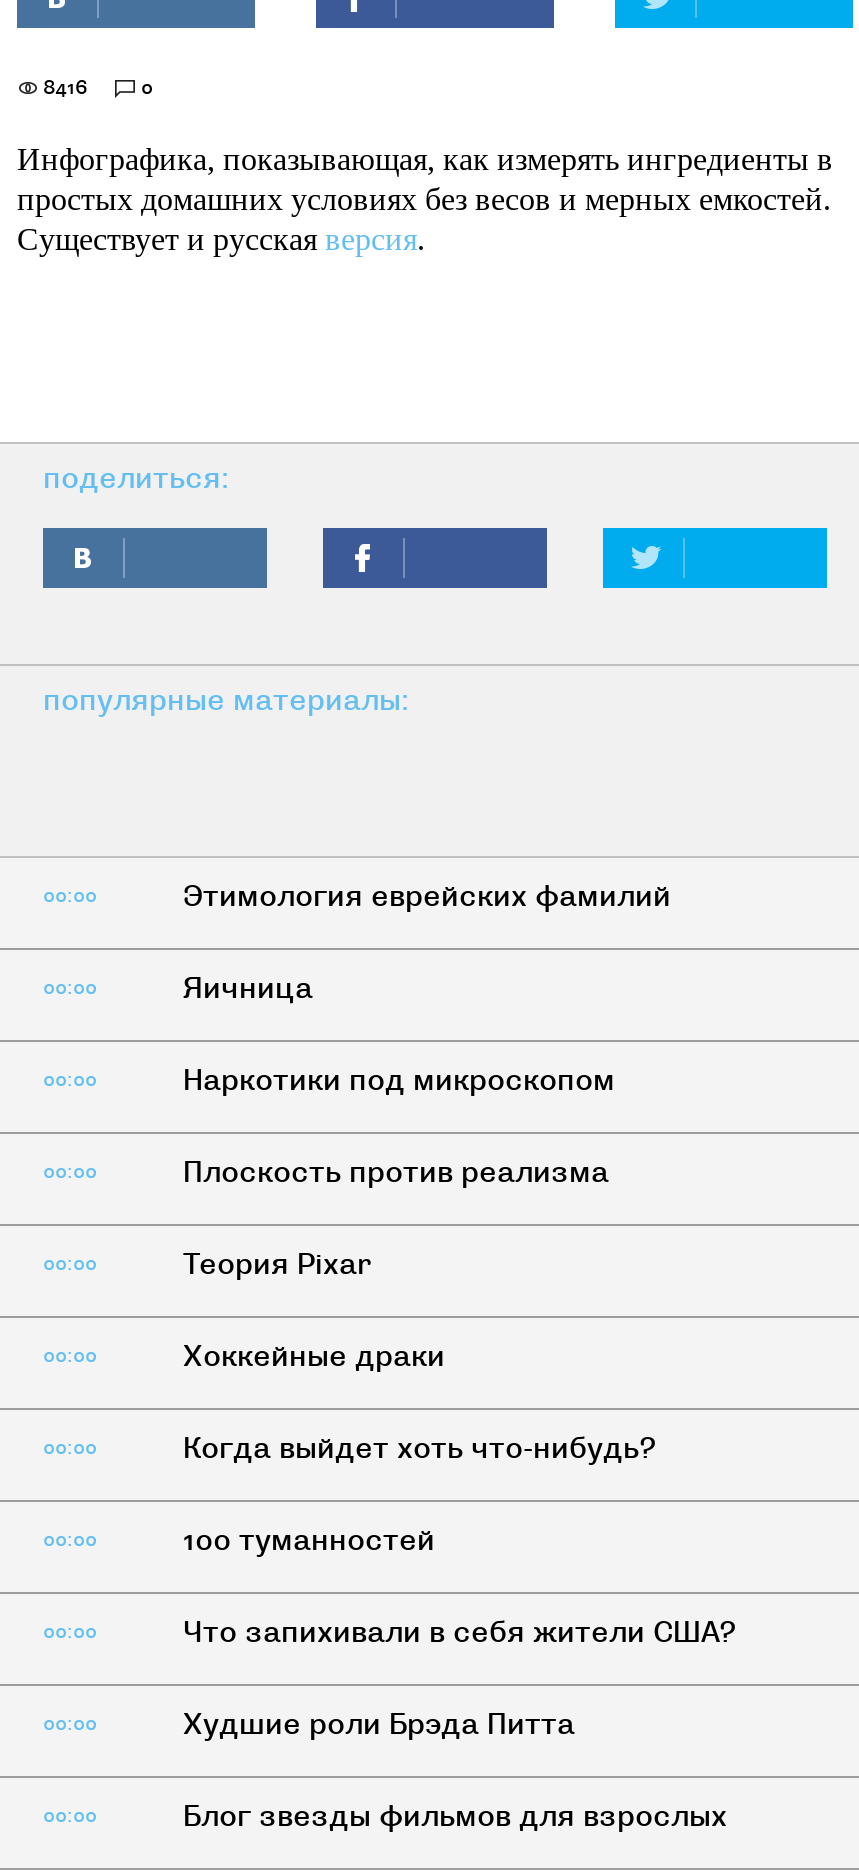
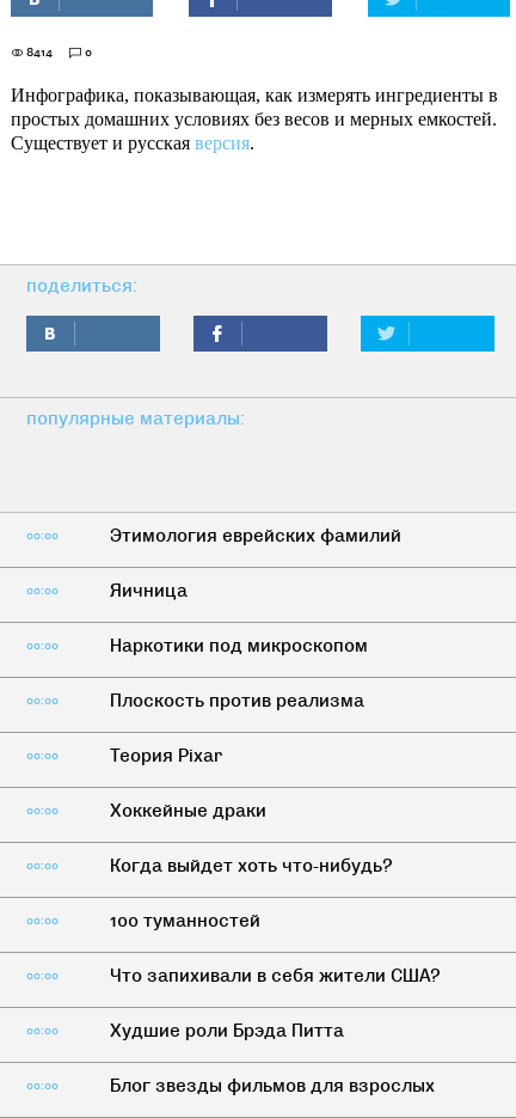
- 8416
+ 8414
